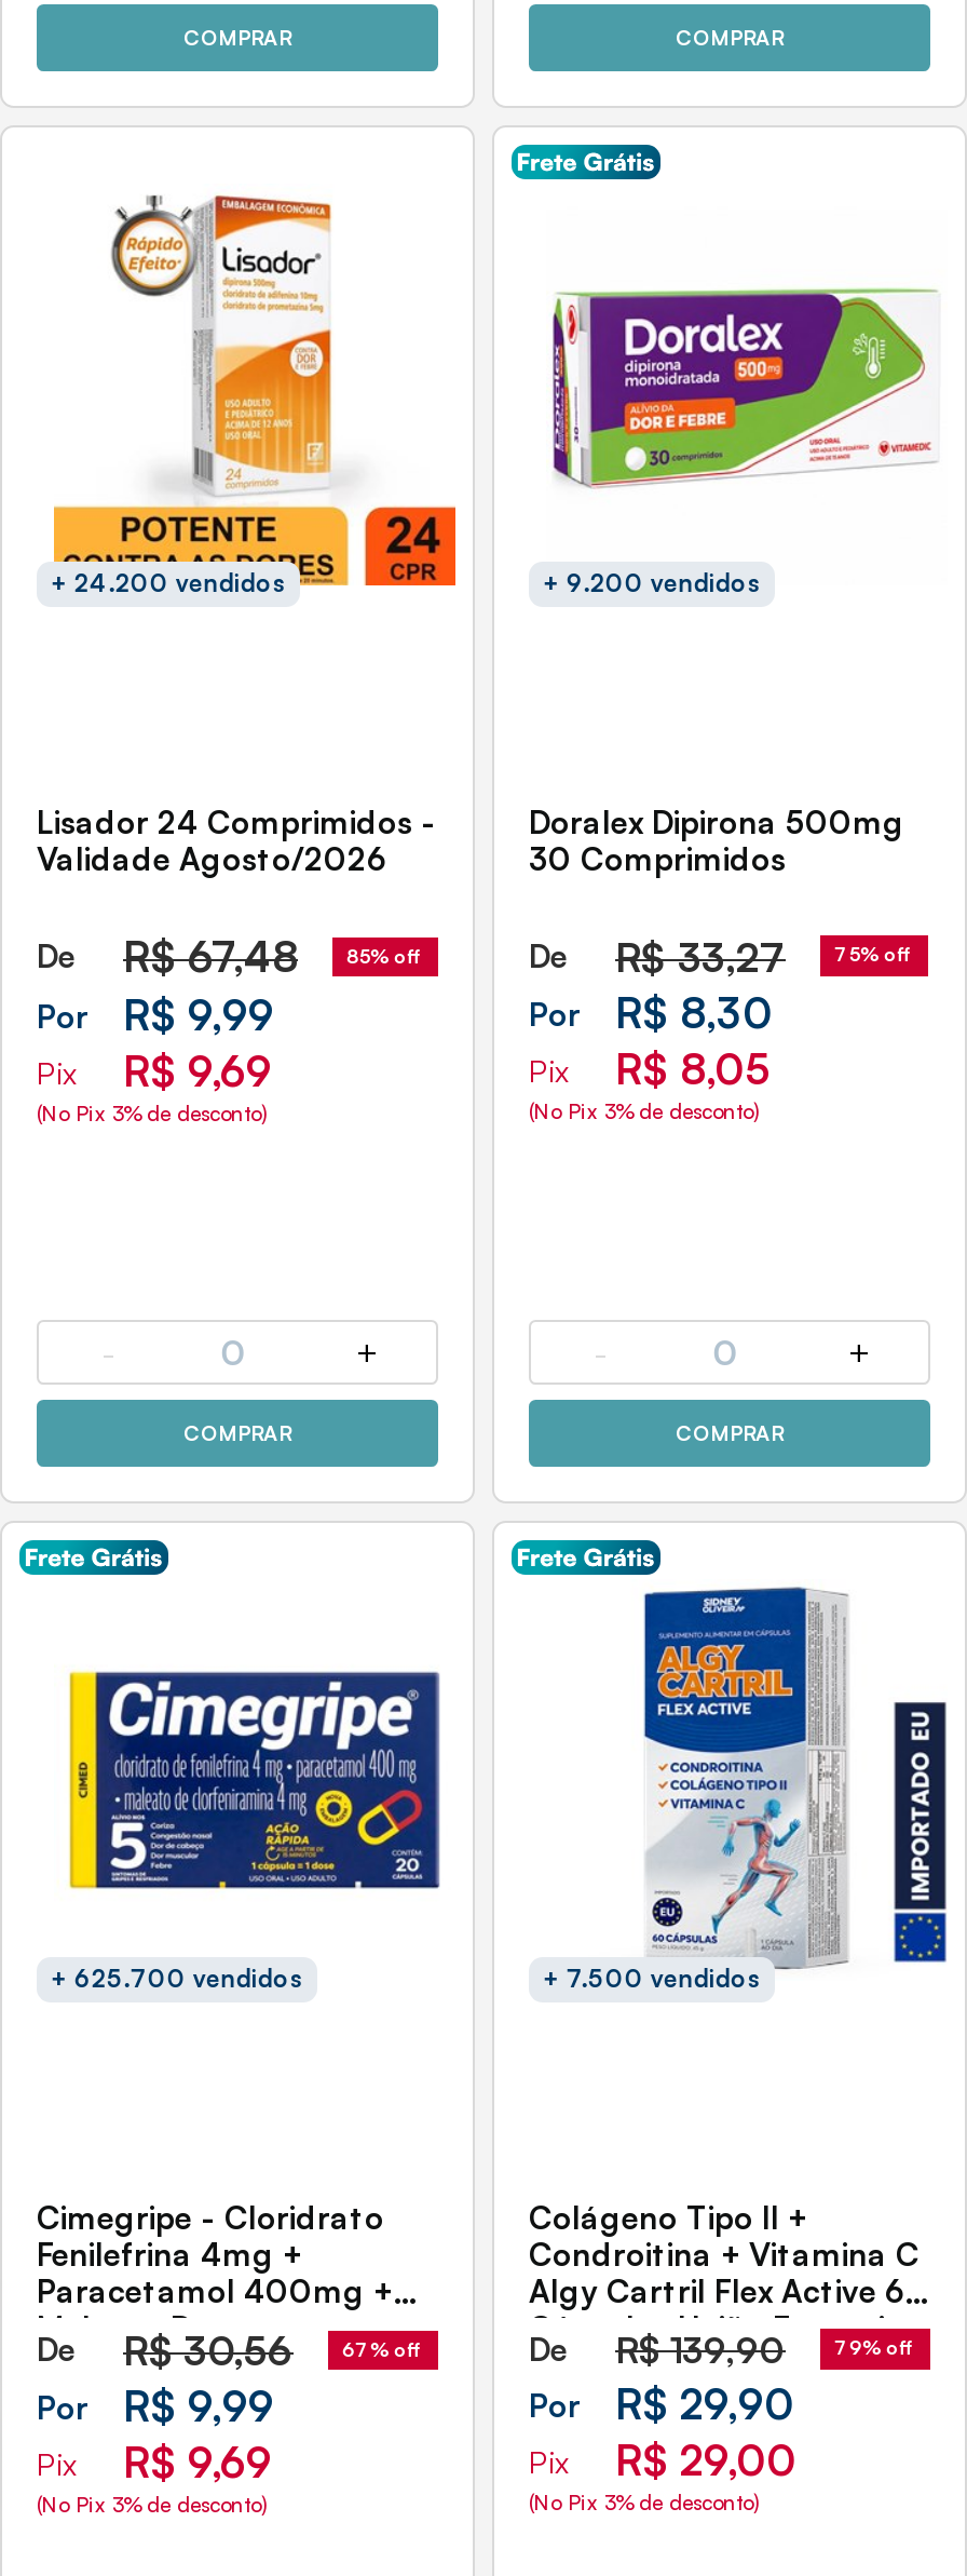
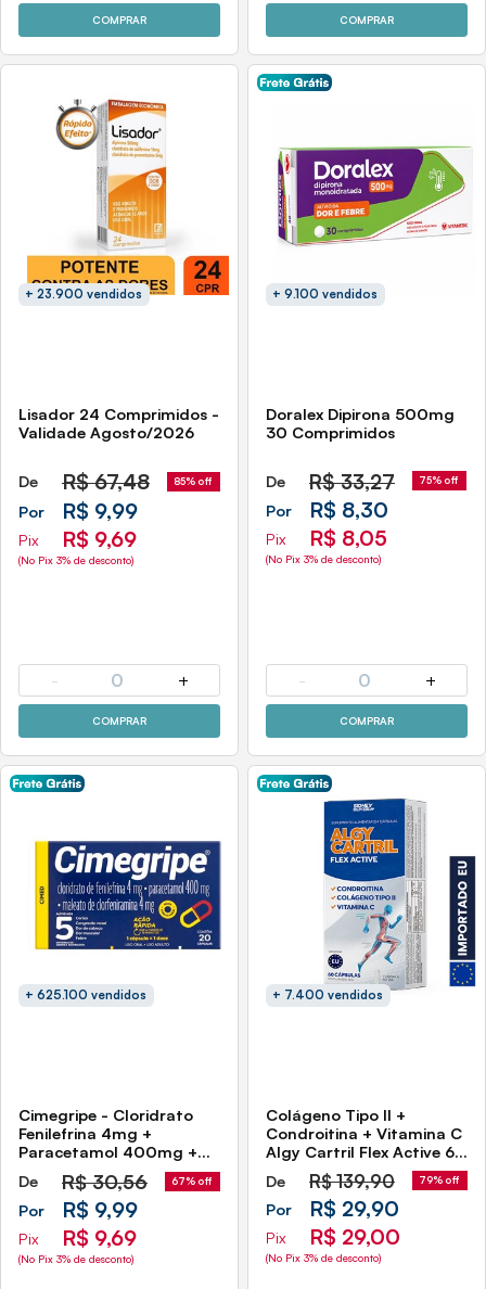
- + 24.200 vendidos
+ + 23.900 vendidos

- + 9.200 vendidos
+ + 9.100 vendidos

- + 625.700 vendidos
+ + 625.100 vendidos

- + 7.500 vendidos
+ + 7.400 vendidos
